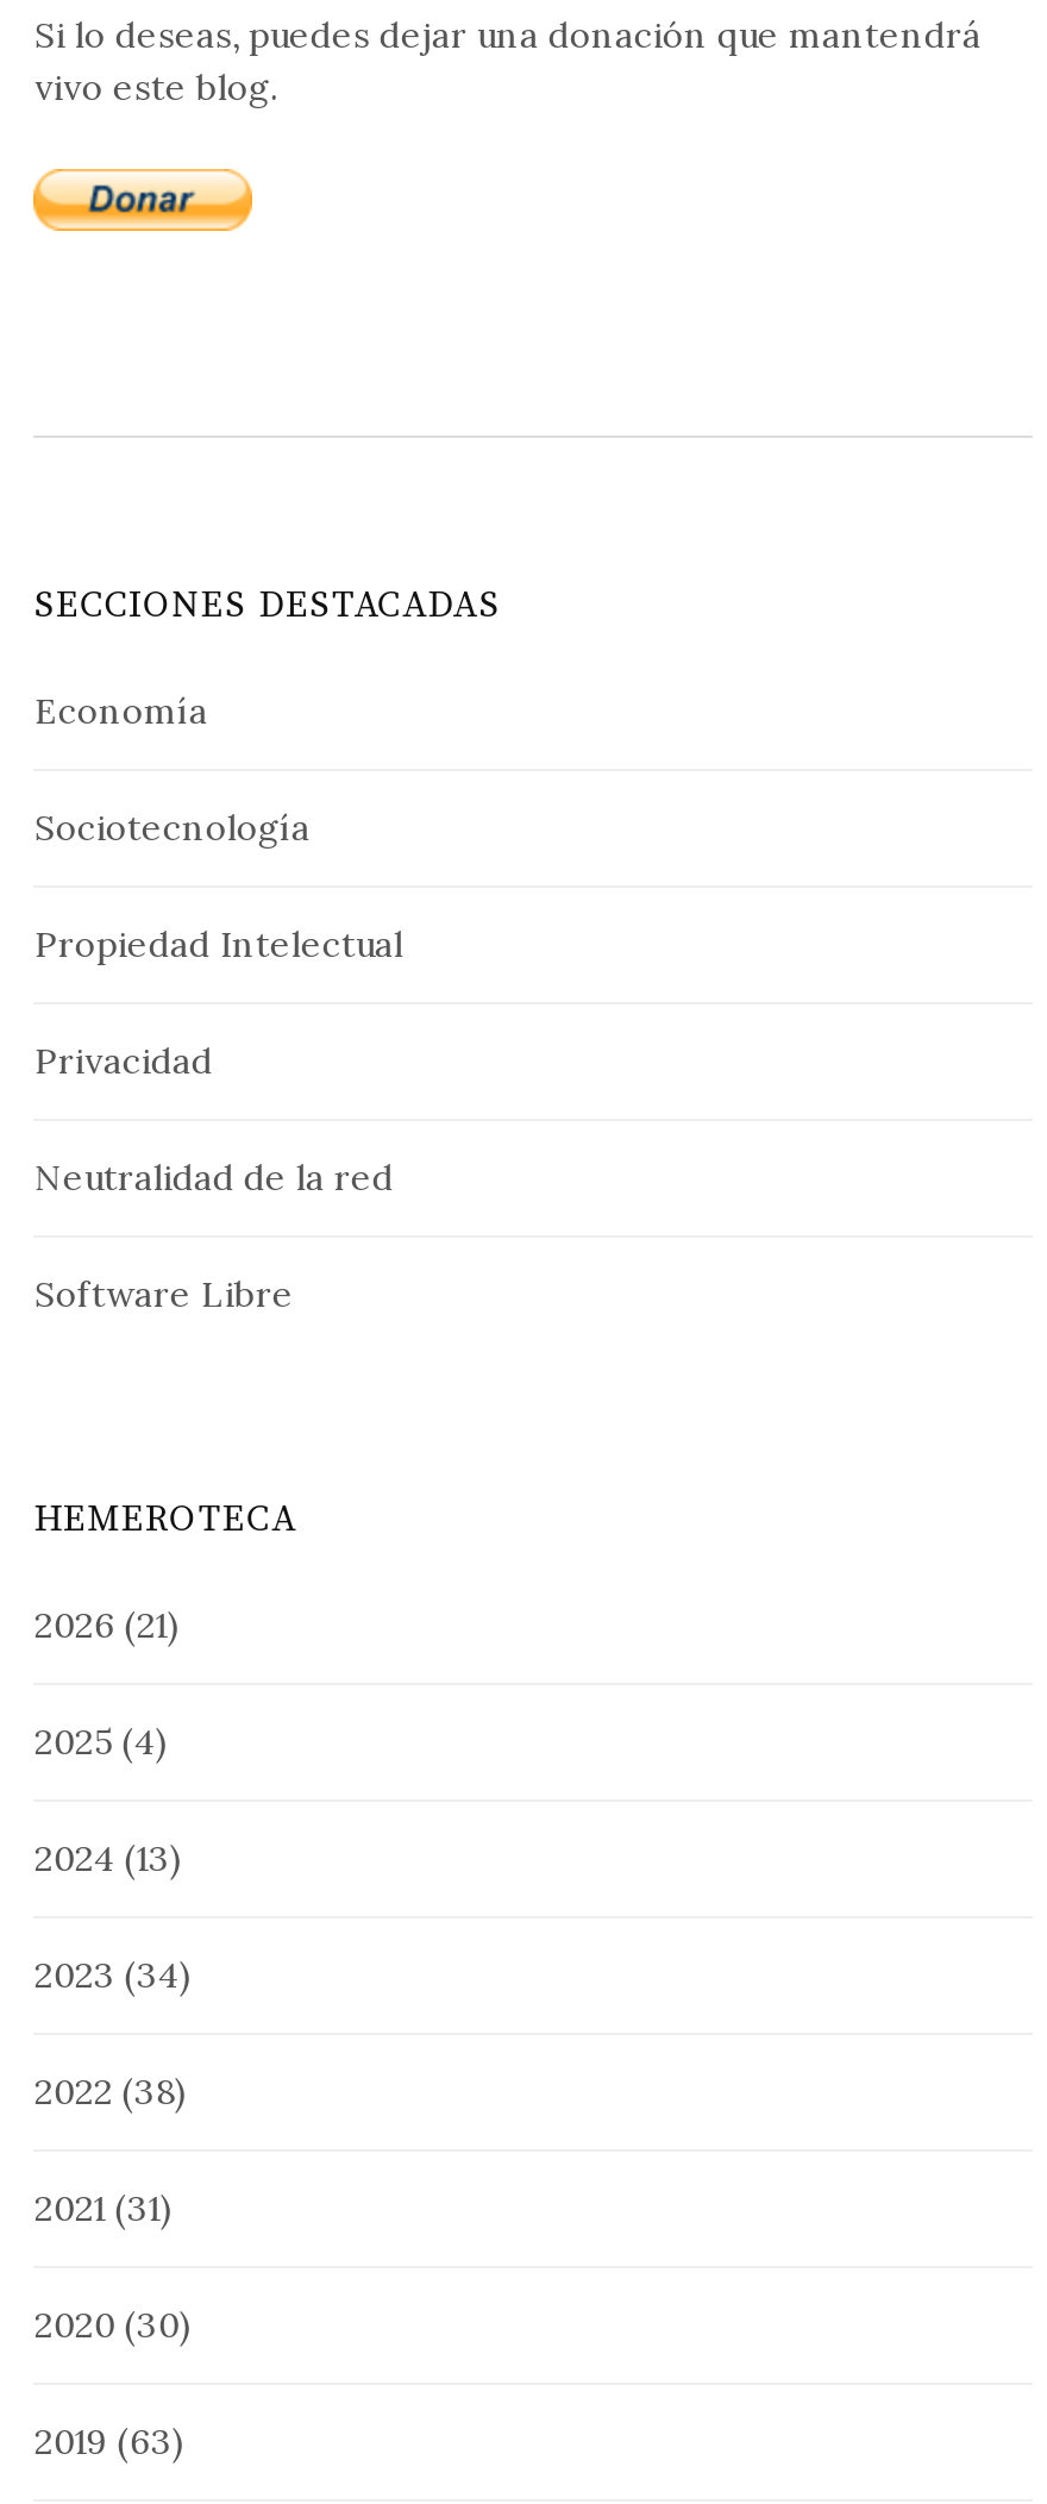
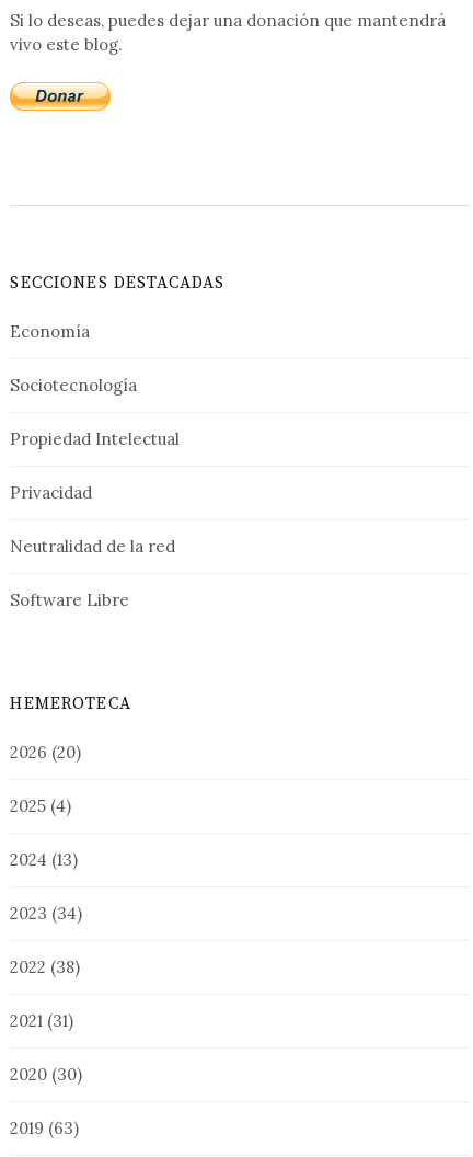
- 2026 (21)
+ 2026 (20)
